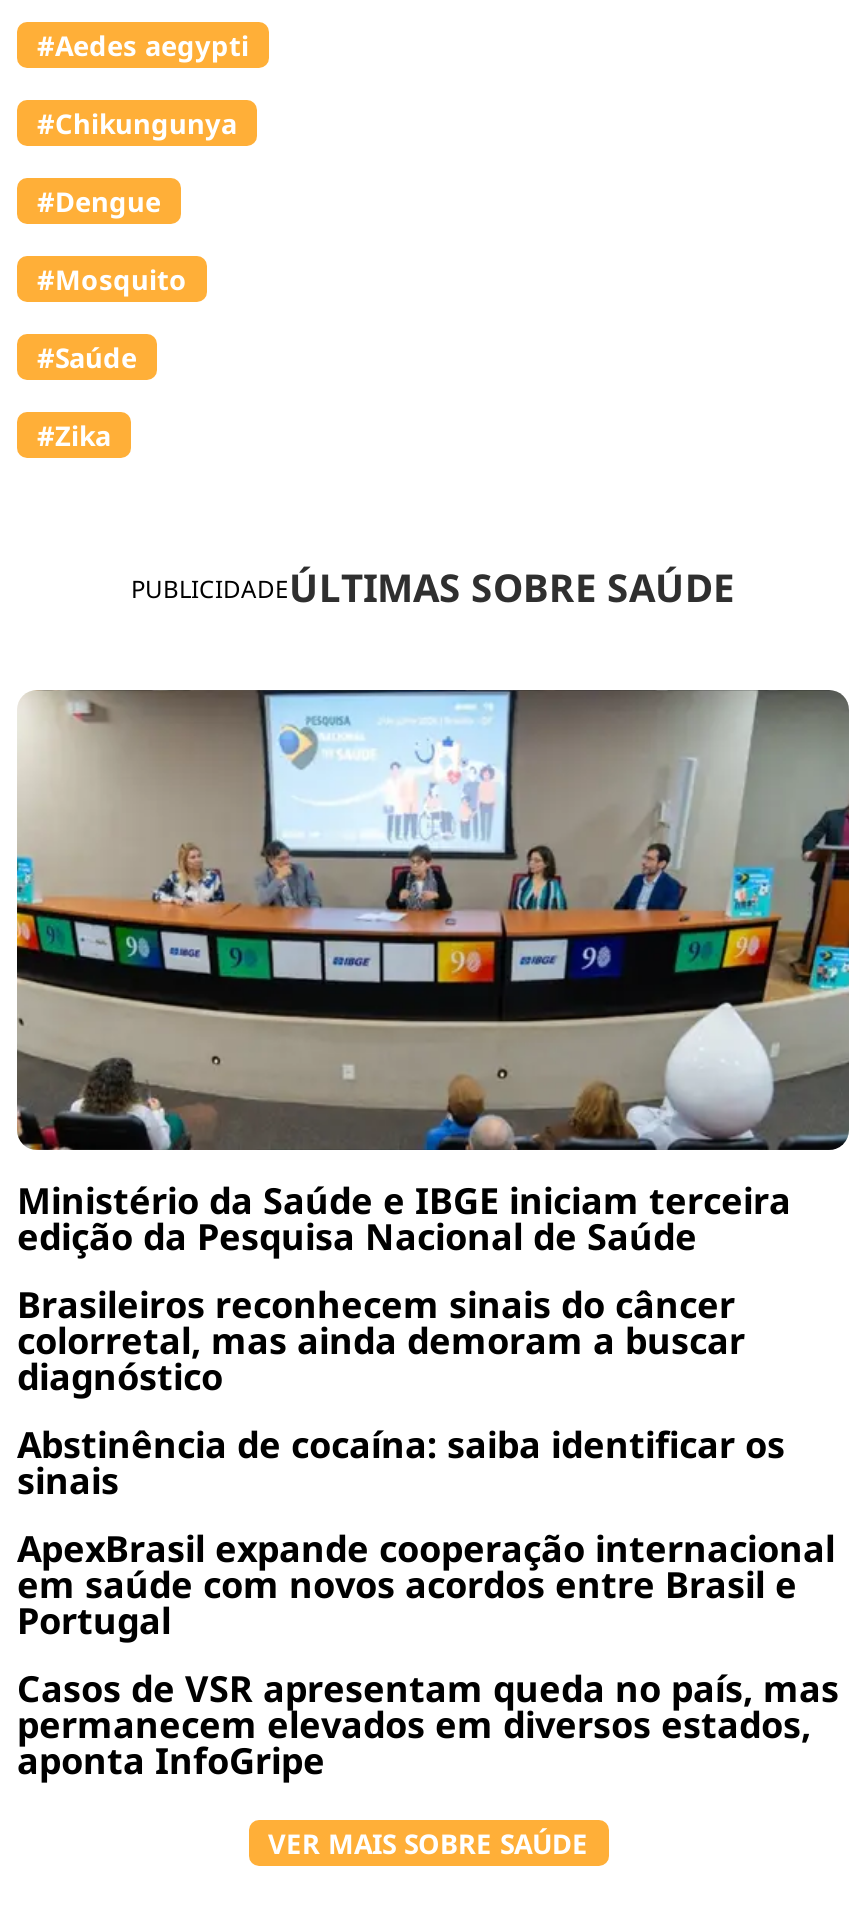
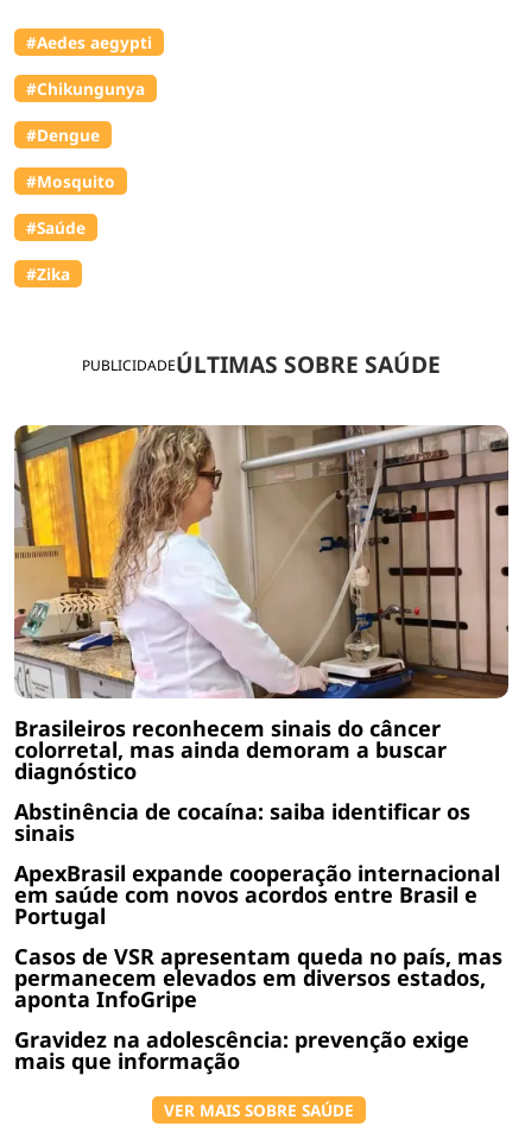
- [image]
+ [image]

- Ministério da Saúde e IBGE iniciam terceira
- edição da Pesquisa Nacional de Saúde

moved up: Brasileiros reconhecem sinais do câncer | colorretal, mas ainda demoram a buscar | diagnóstico | ... | permanecem elevados em diversos estados, | aponta InfoGripe

+ Gravidez na adolescência: prevenção exige
+ mais que informação
